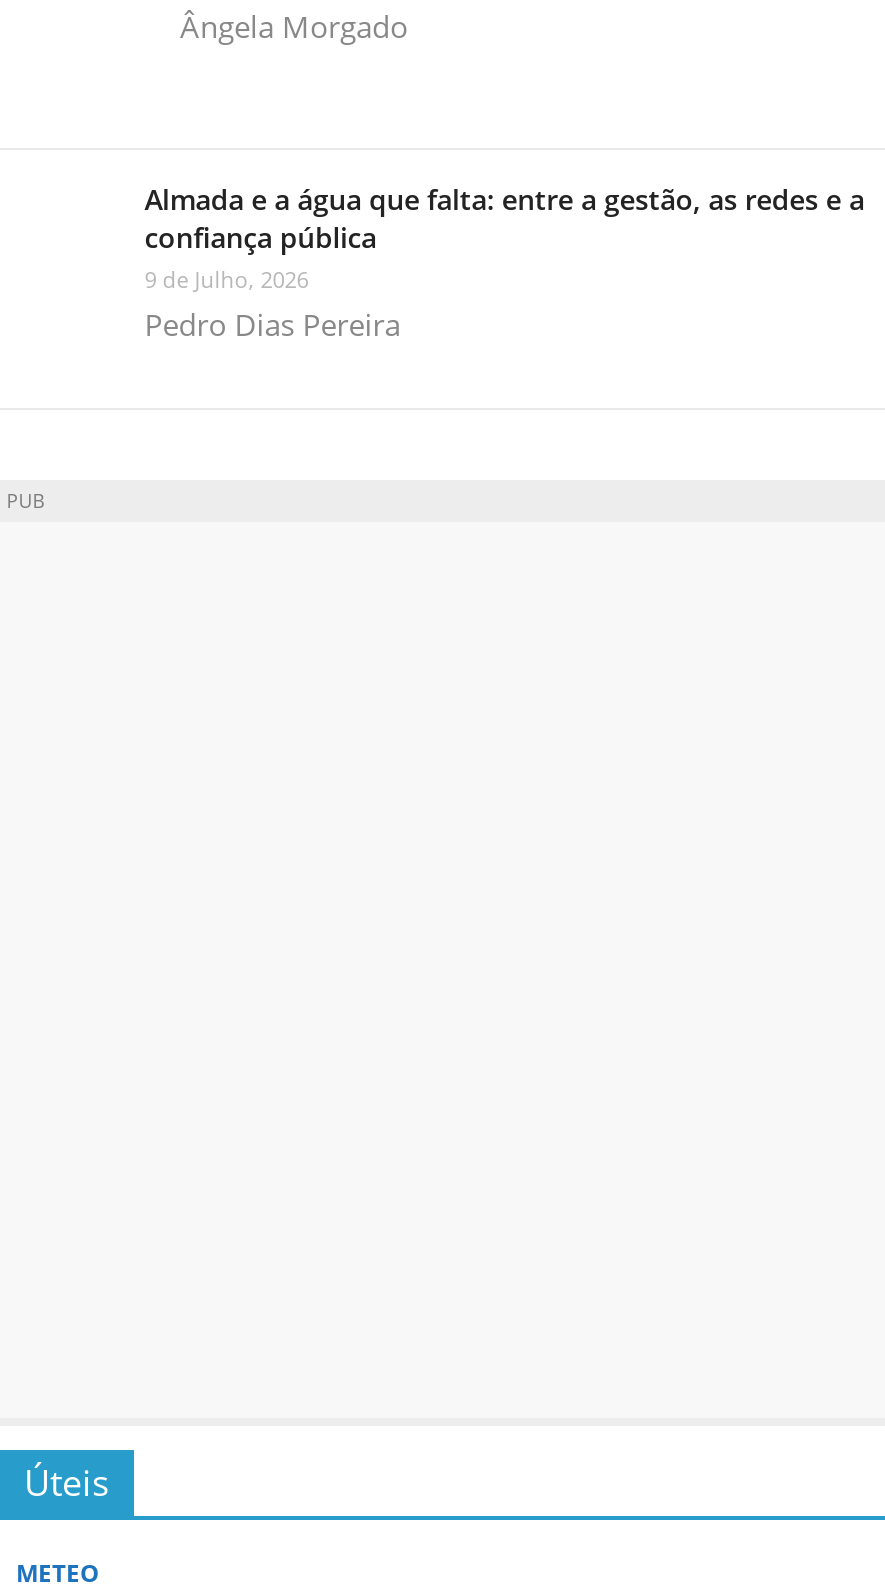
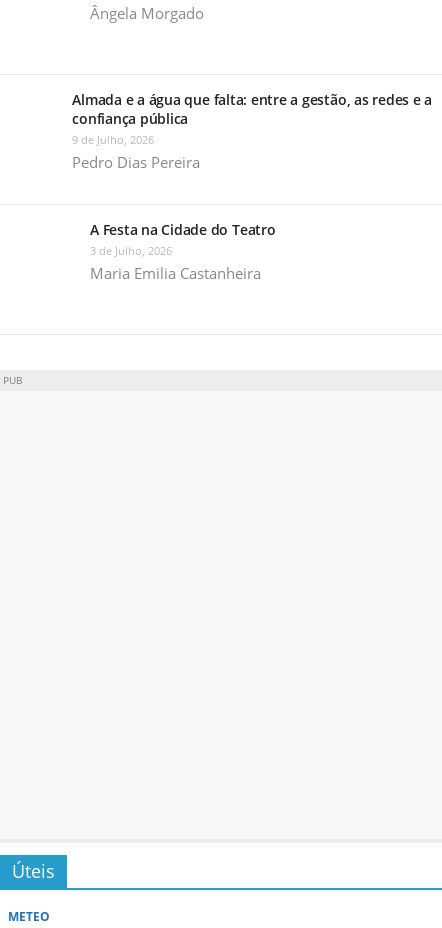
+ A Festa na Cidade do Teatro
+ 3 de Julho, 2026
+ Maria Emilia Castanheira
